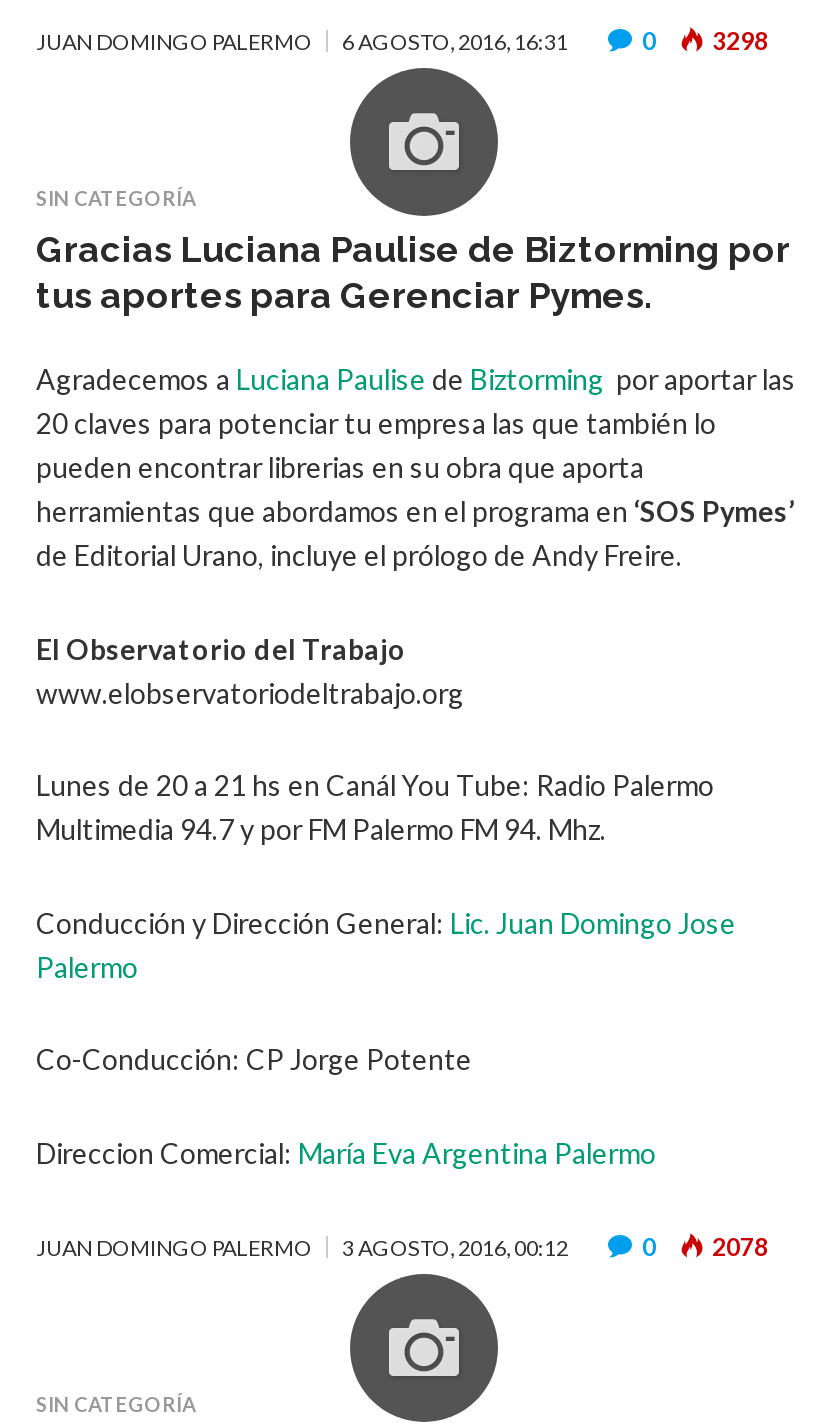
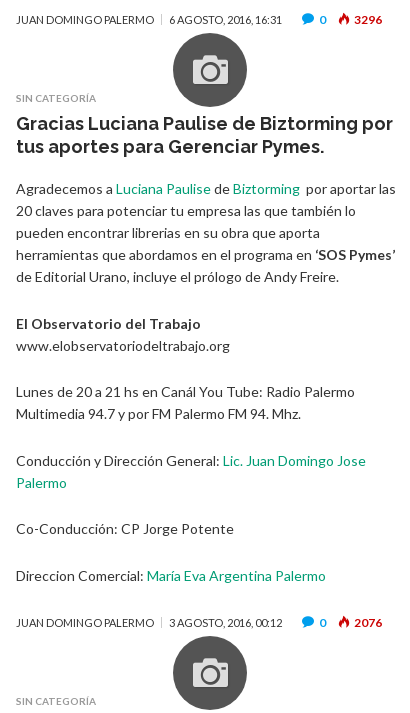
- 0 3298
+ 0 3296

- 0 2078
+ 0 2076
